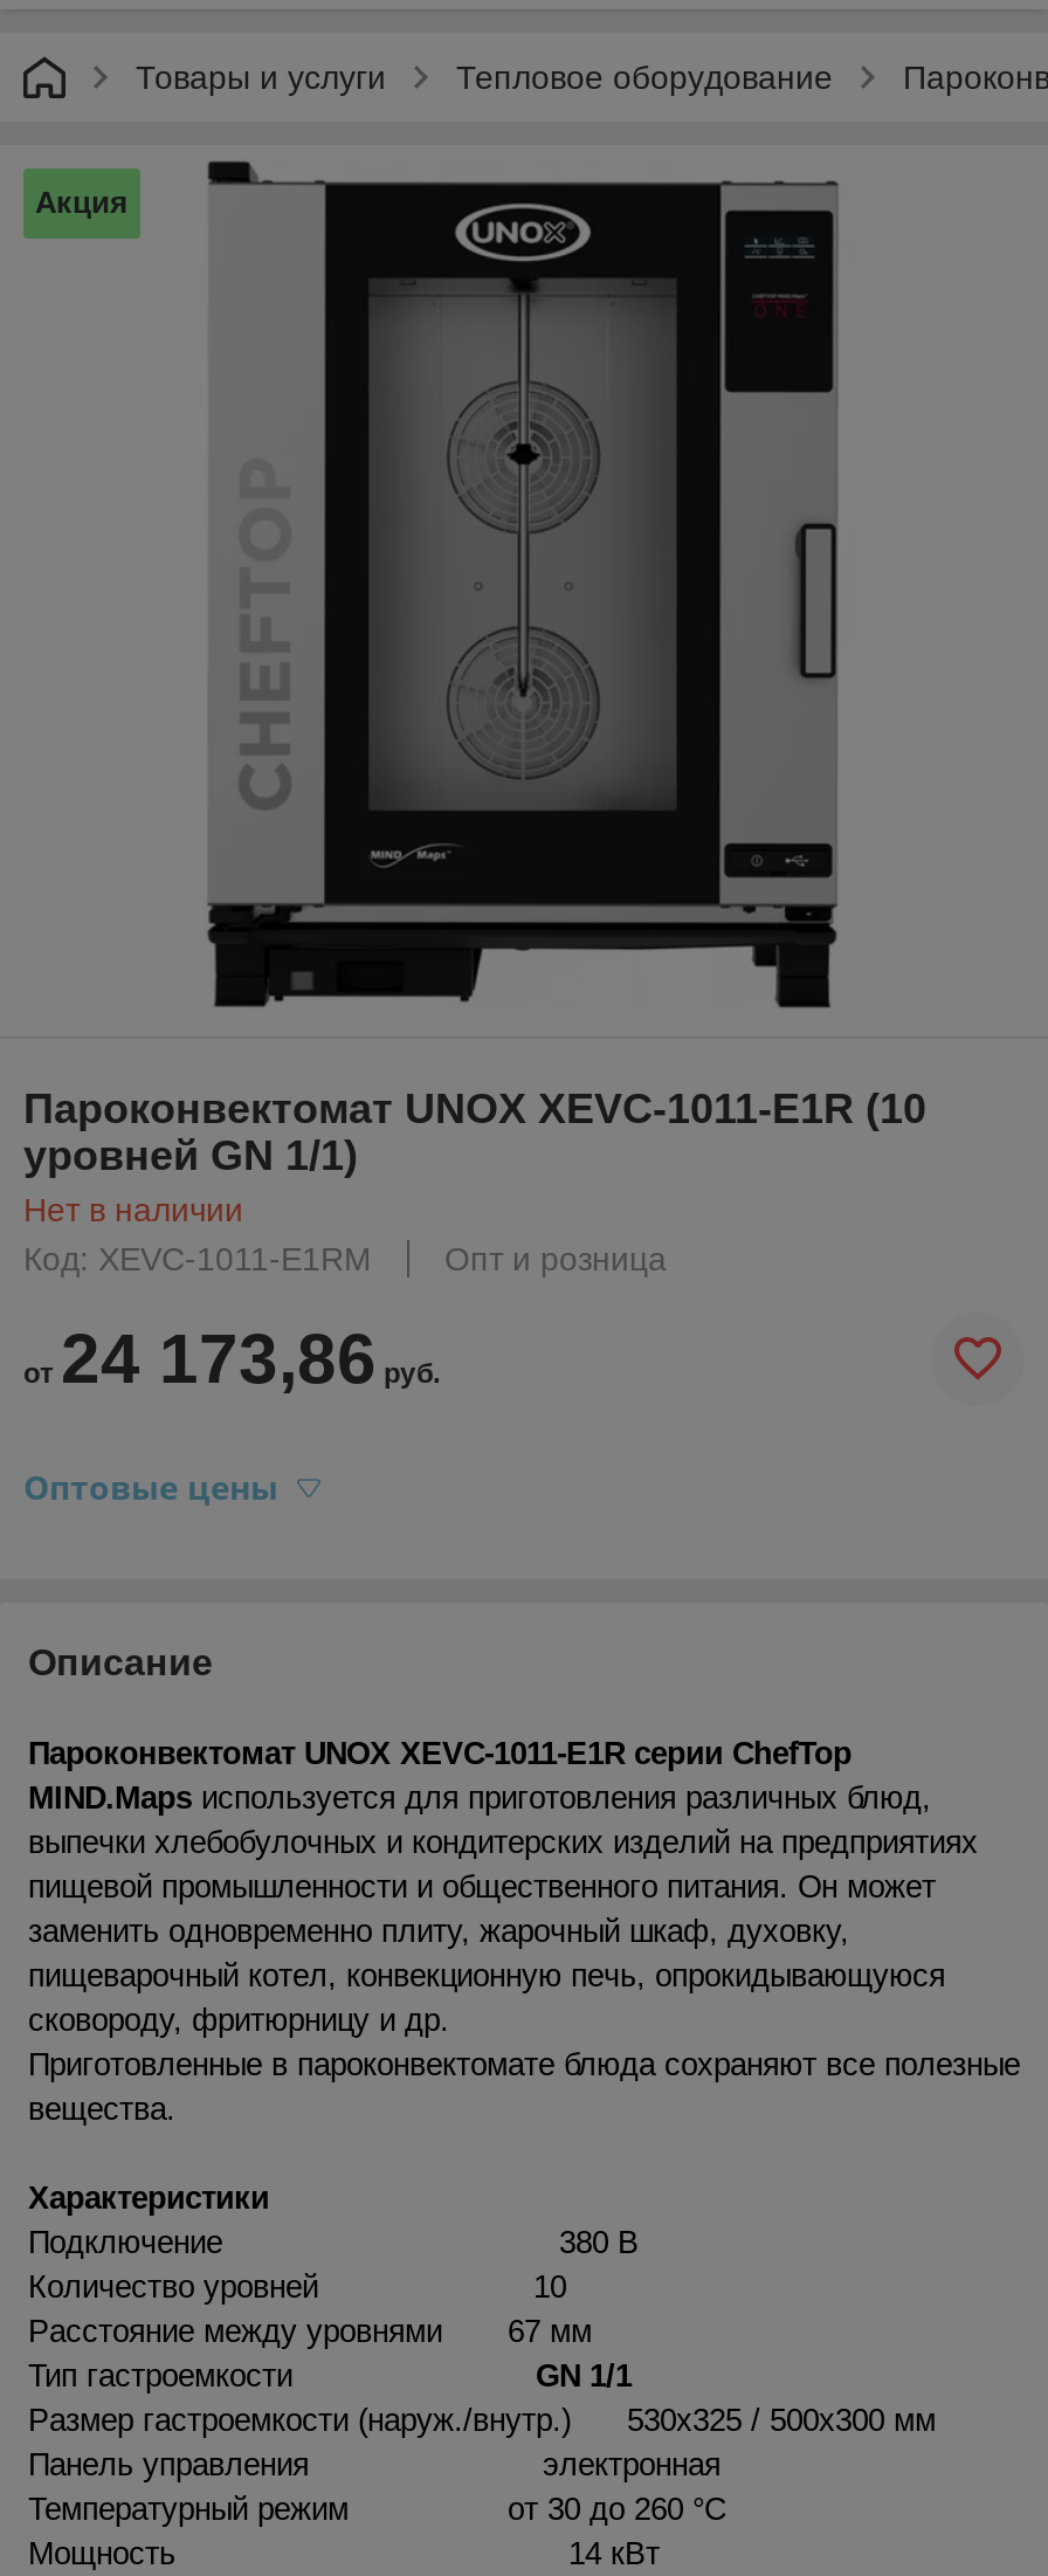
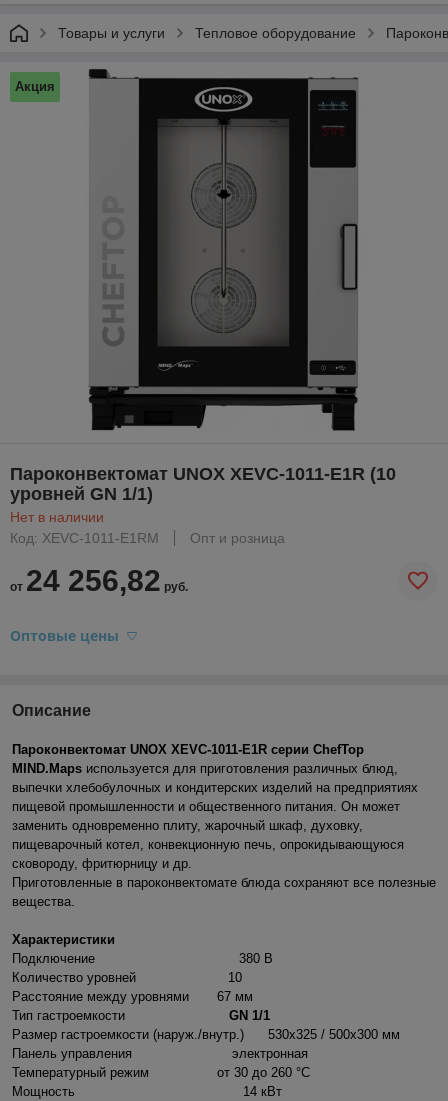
- от24 173,86руб.
+ от24 256,82руб.
